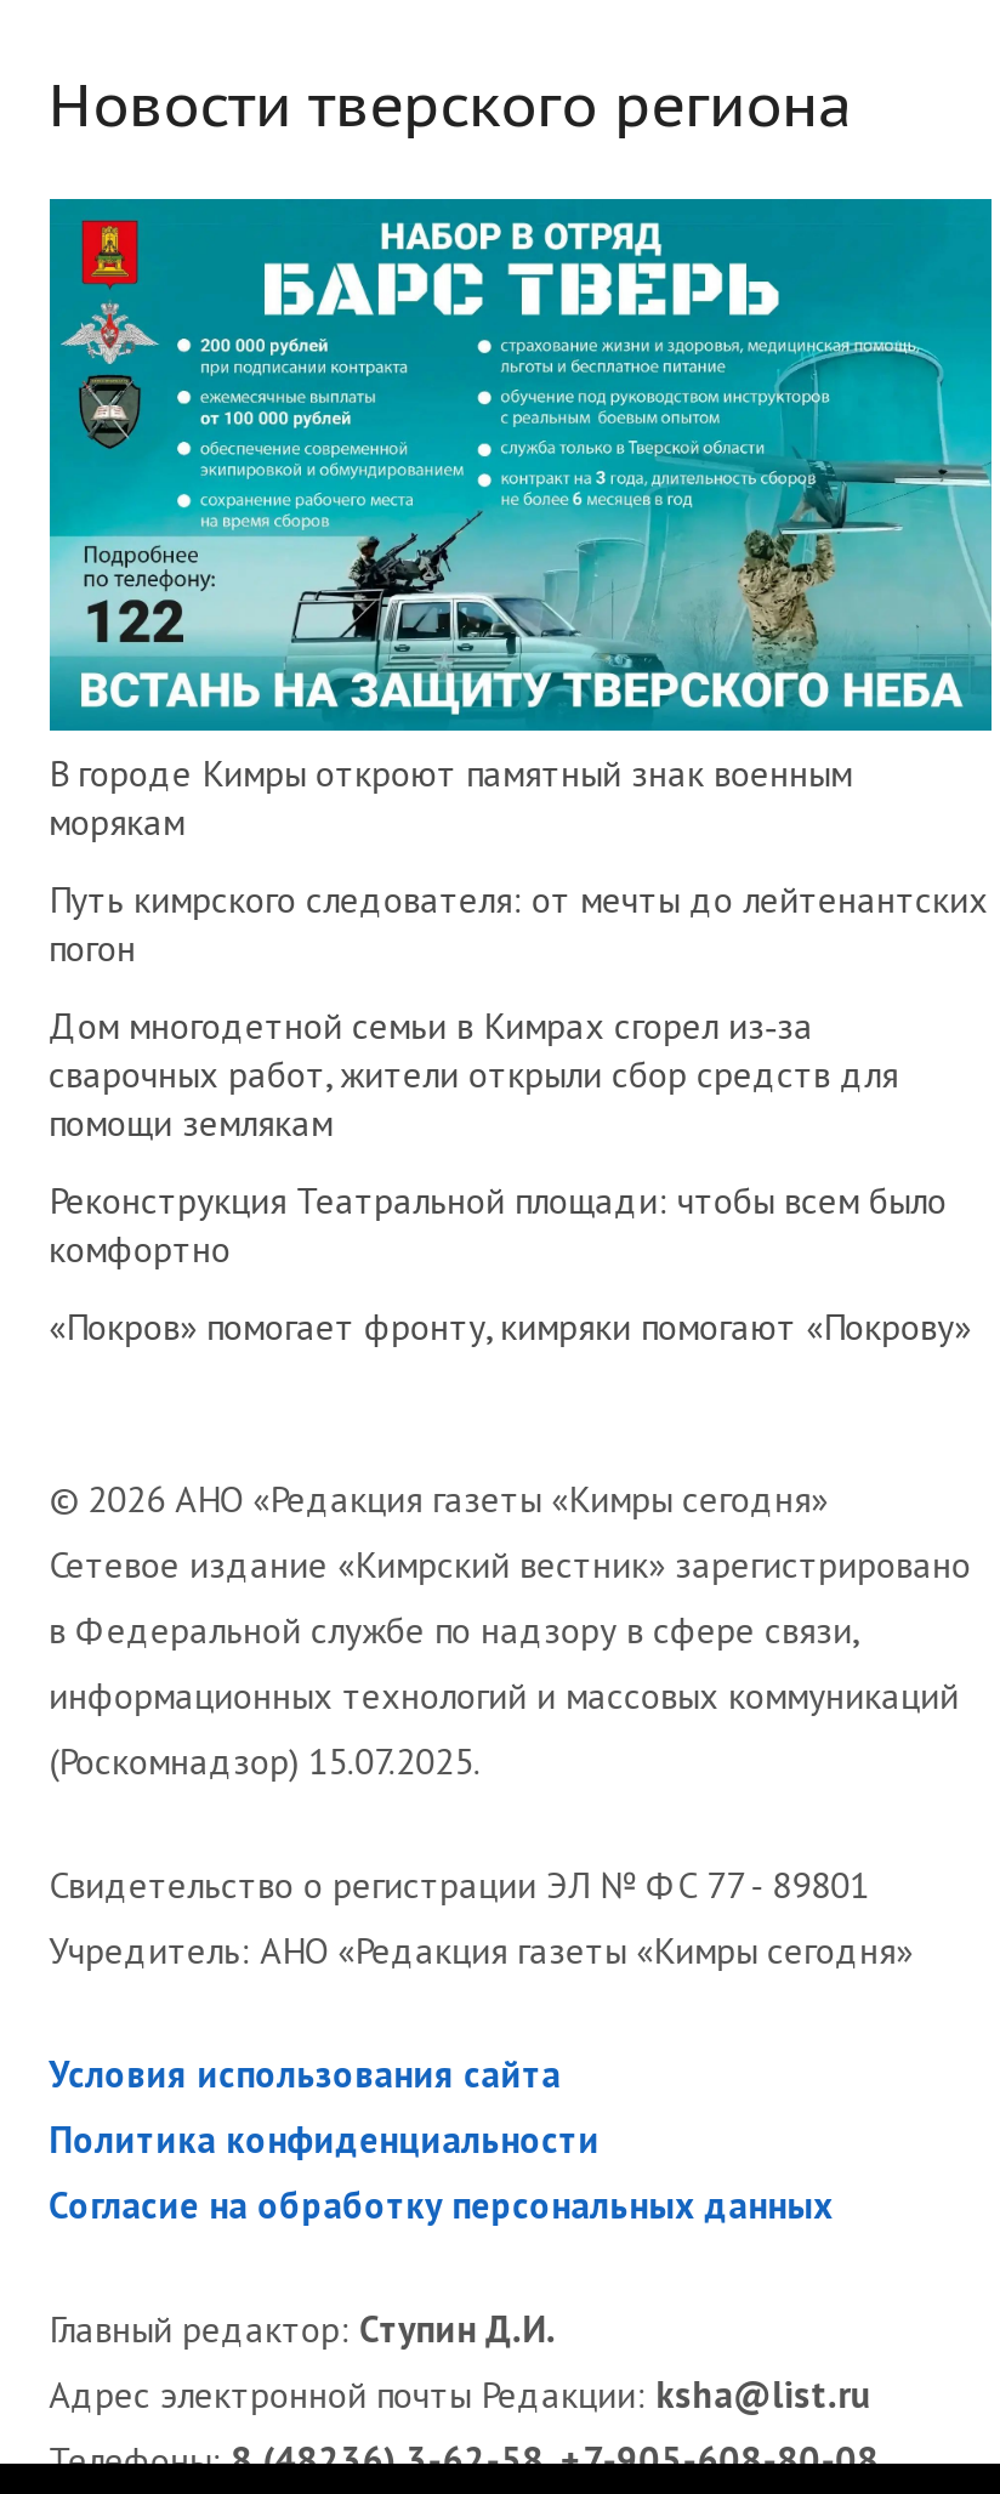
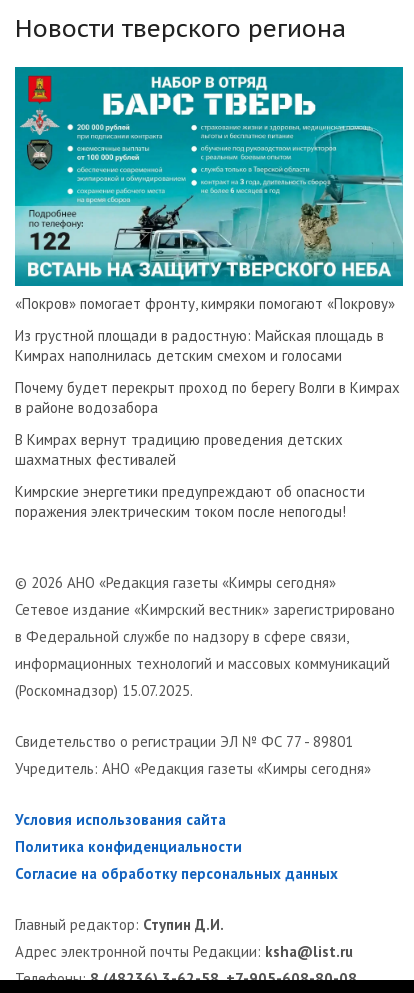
- В городе Кимры откроют памятный знак военным
- морякам
- Путь кимрского следователя: от мечты до лейтенантских
- погон
- Дом многодетной семьи в Кимрах сгорел из‑за
- сварочных работ, жители открыли сбор средств для
- помощи землякам
- Реконструкция Театральной площади: чтобы всем было
- комфортно

moved up: «Покров» помогает фронту, кимряки помогают «Покрову»

+ Из грустной площади в радостную: Майская площадь в
+ Кимрах наполнилась детским смехом и голосами
+ Почему будет перекрыт проход по берегу Волги в Кимрах
+ в районе водозабора
+ В Кимрах вернут традицию проведения детских
+ шахматных фестивалей
+ Кимрские энергетики предупреждают об опасности
+ поражения электрическим током после непогоды!
